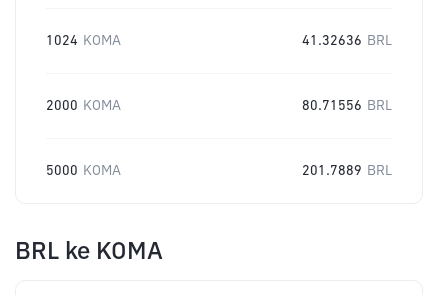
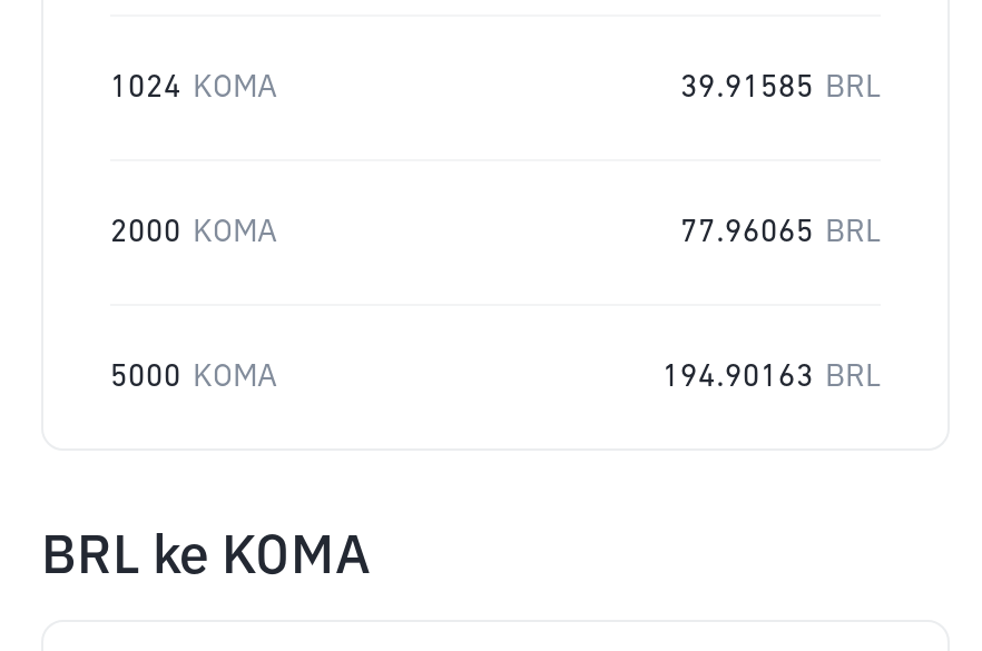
- 41.32636 BRL
+ 39.91585 BRL

- 80.71556 BRL
+ 77.96065 BRL

- 201.7889 BRL
+ 194.90163 BRL
